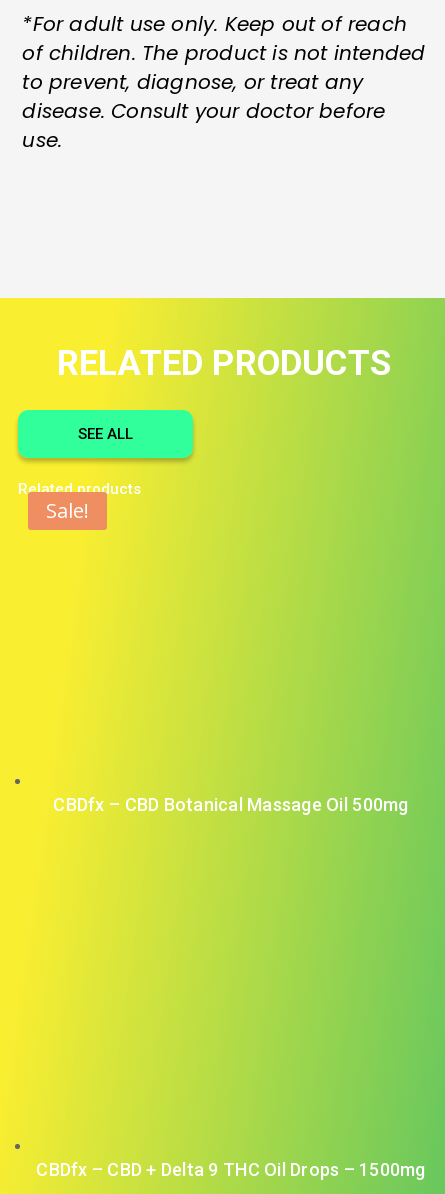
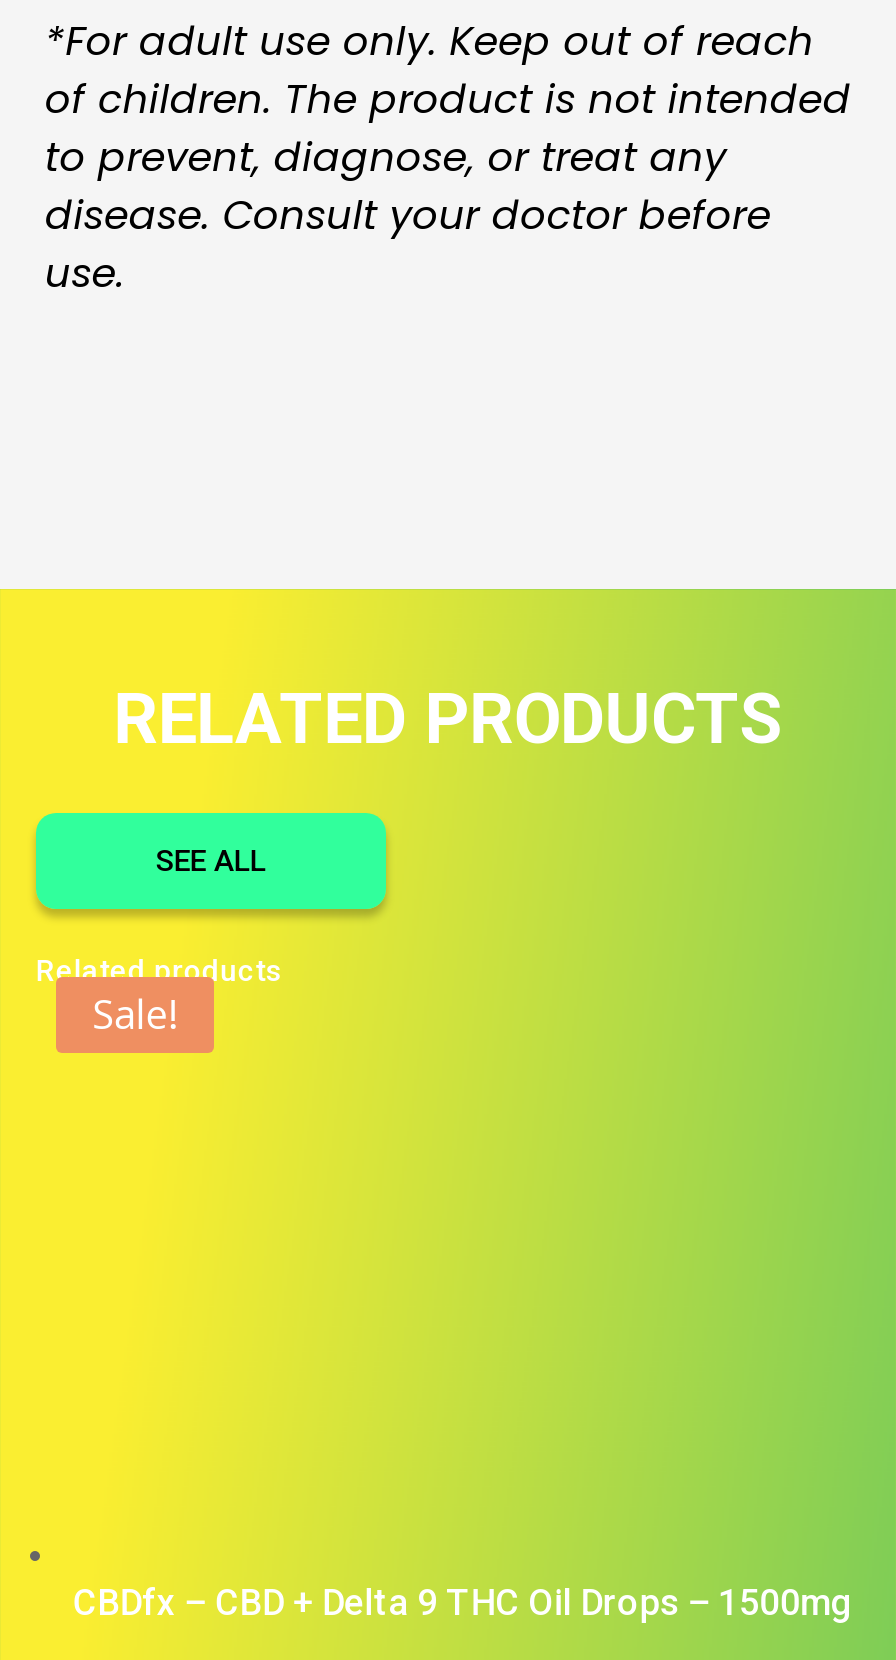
- CBDfx – CBD Botanical Massage Oil 500mg
